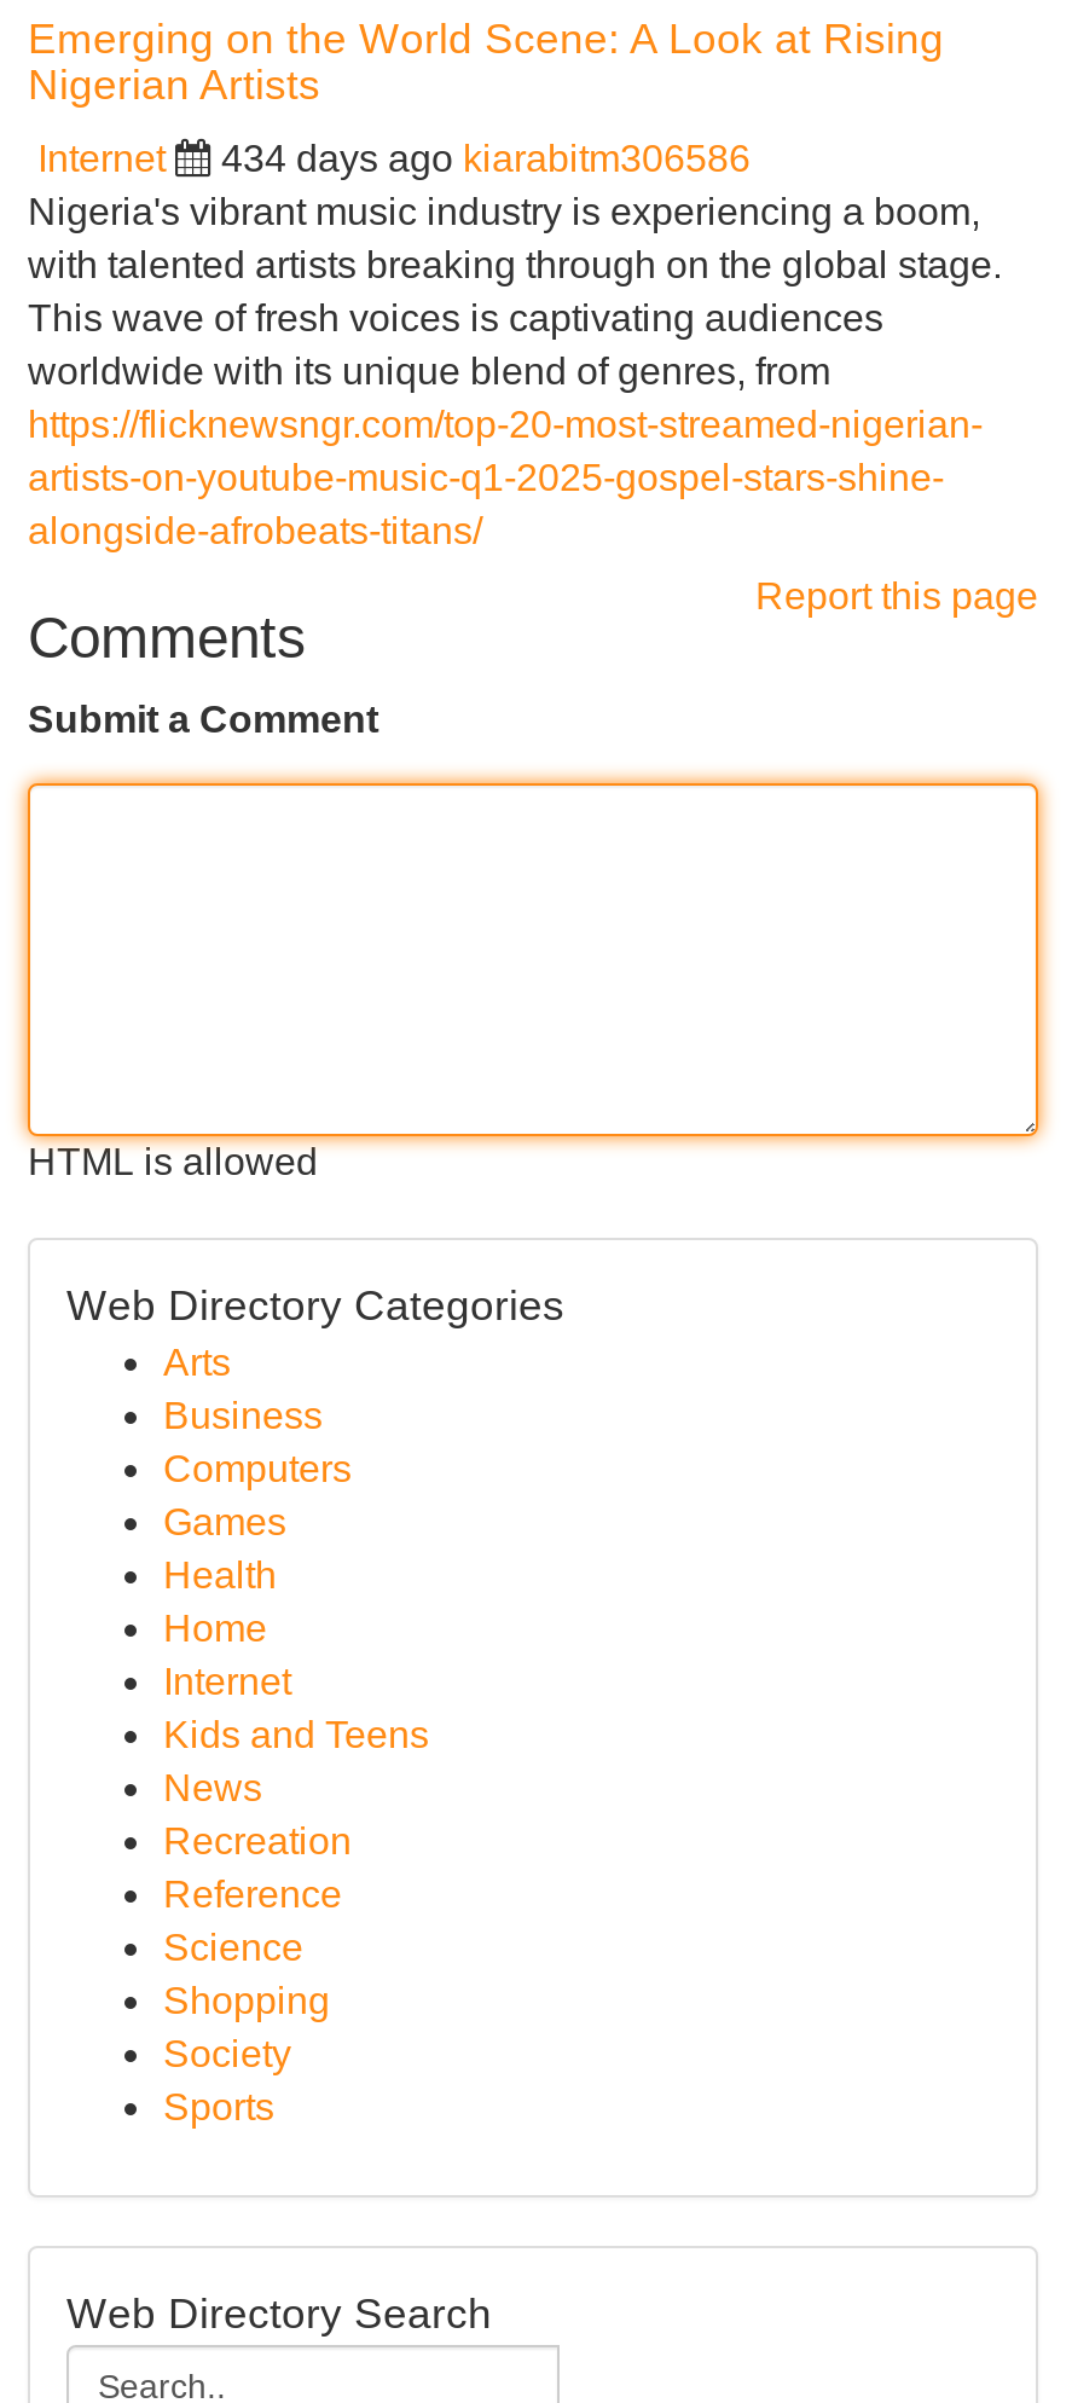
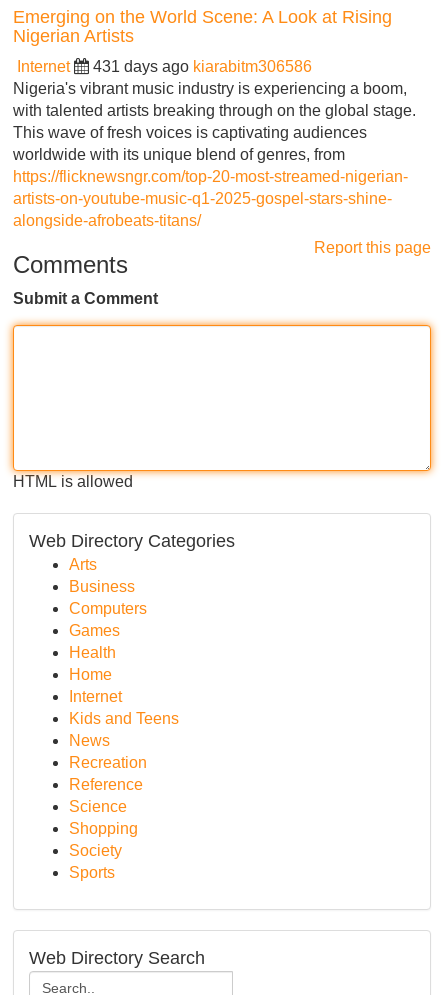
- 434 days ago kiarabitm306586
+ 431 days ago kiarabitm306586
